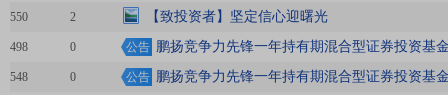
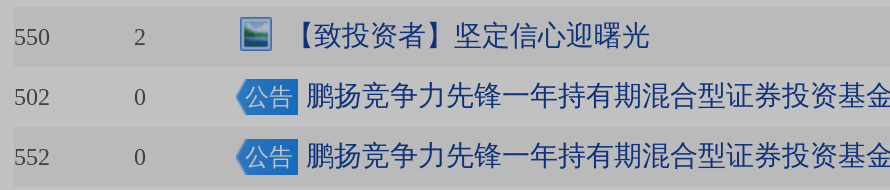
- 498
+ 502

- 548
+ 552
